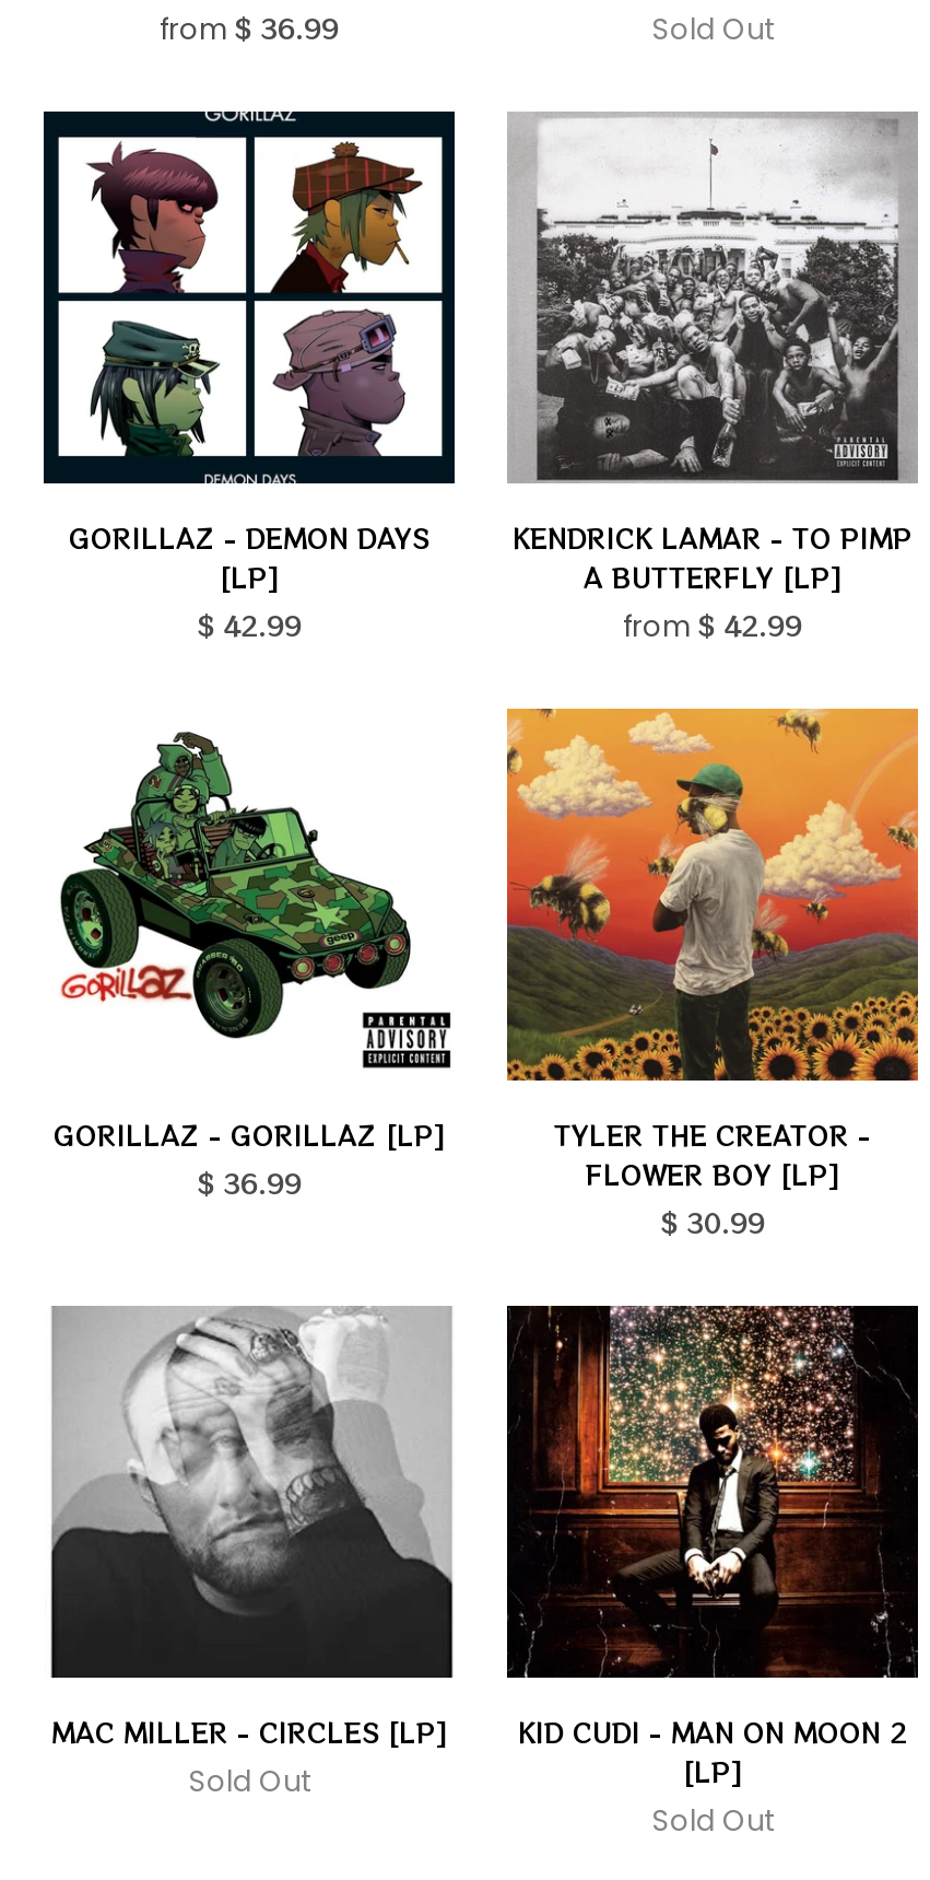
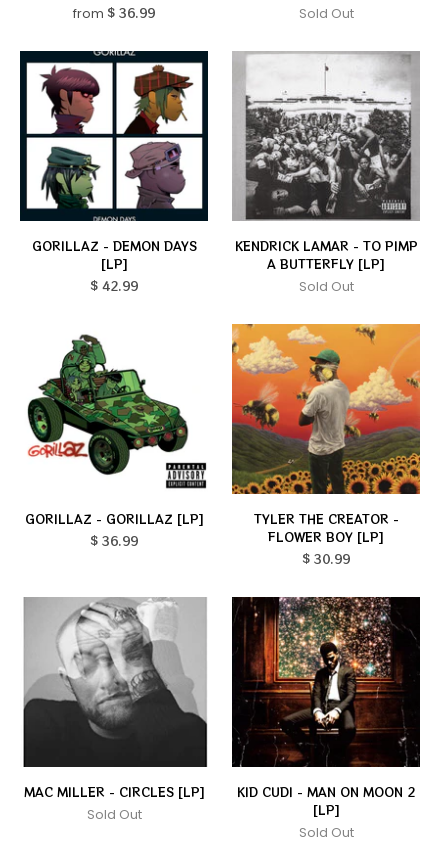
- from $ 42.99
+ Sold Out
